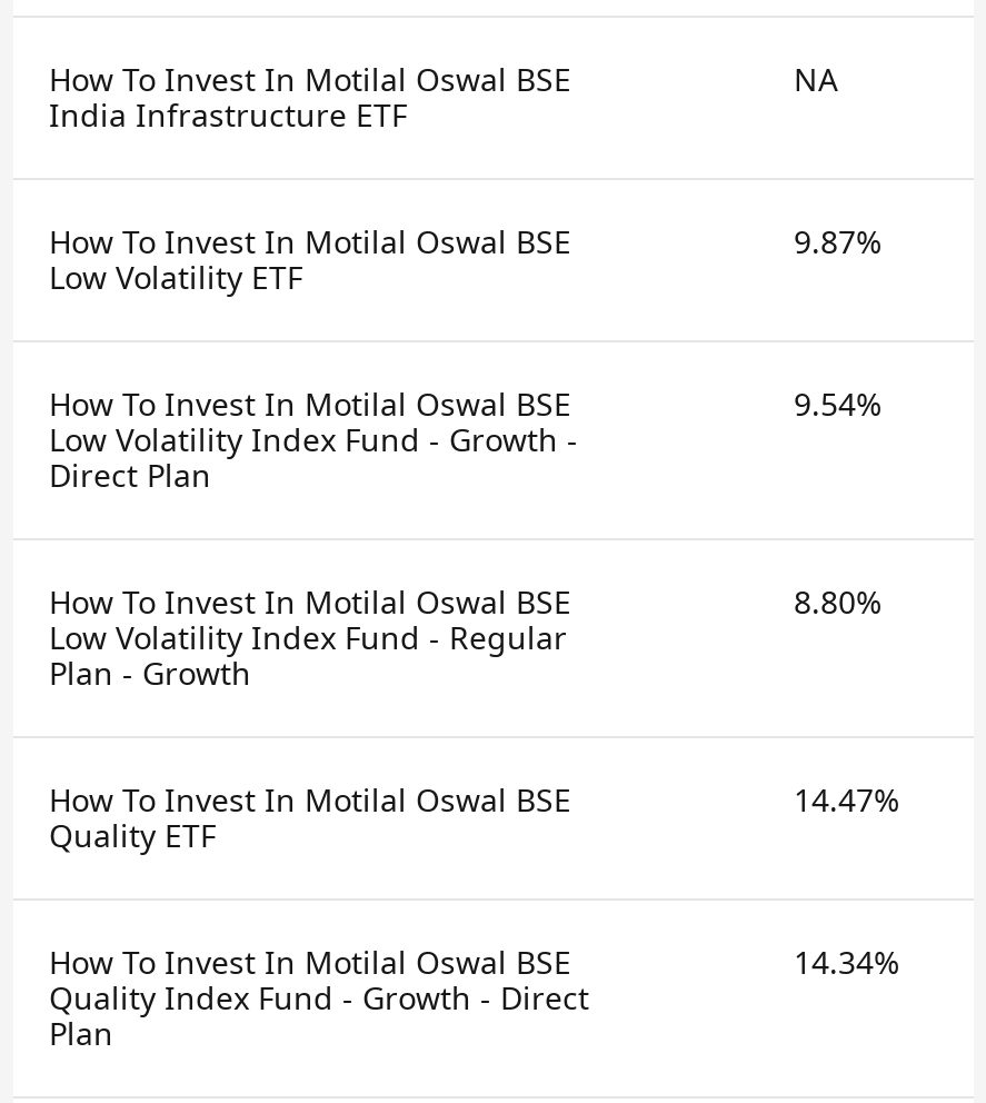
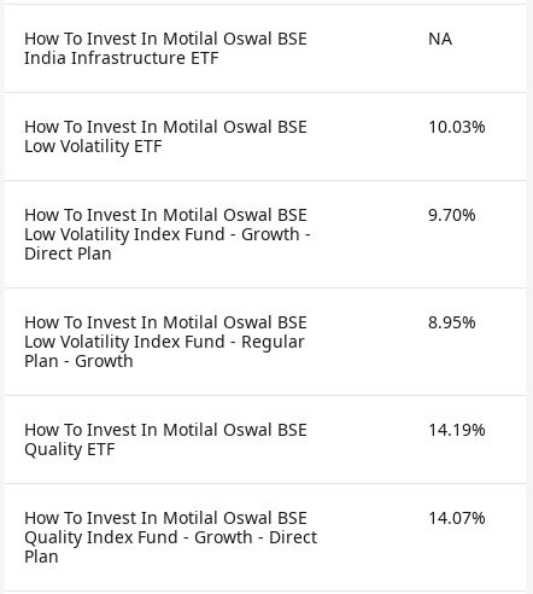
- 9.87%
+ 10.03%

- 9.54%
+ 9.70%

- 8.80%
+ 8.95%

- 14.47%
+ 14.19%

- 14.34%
+ 14.07%
